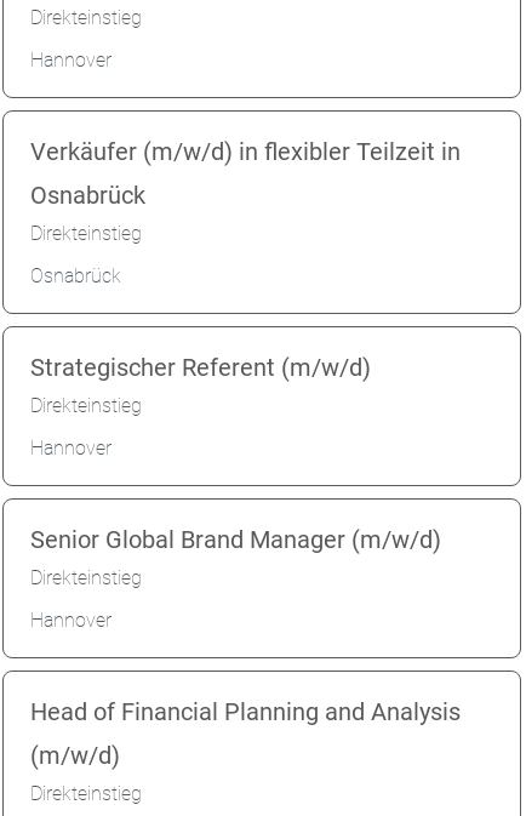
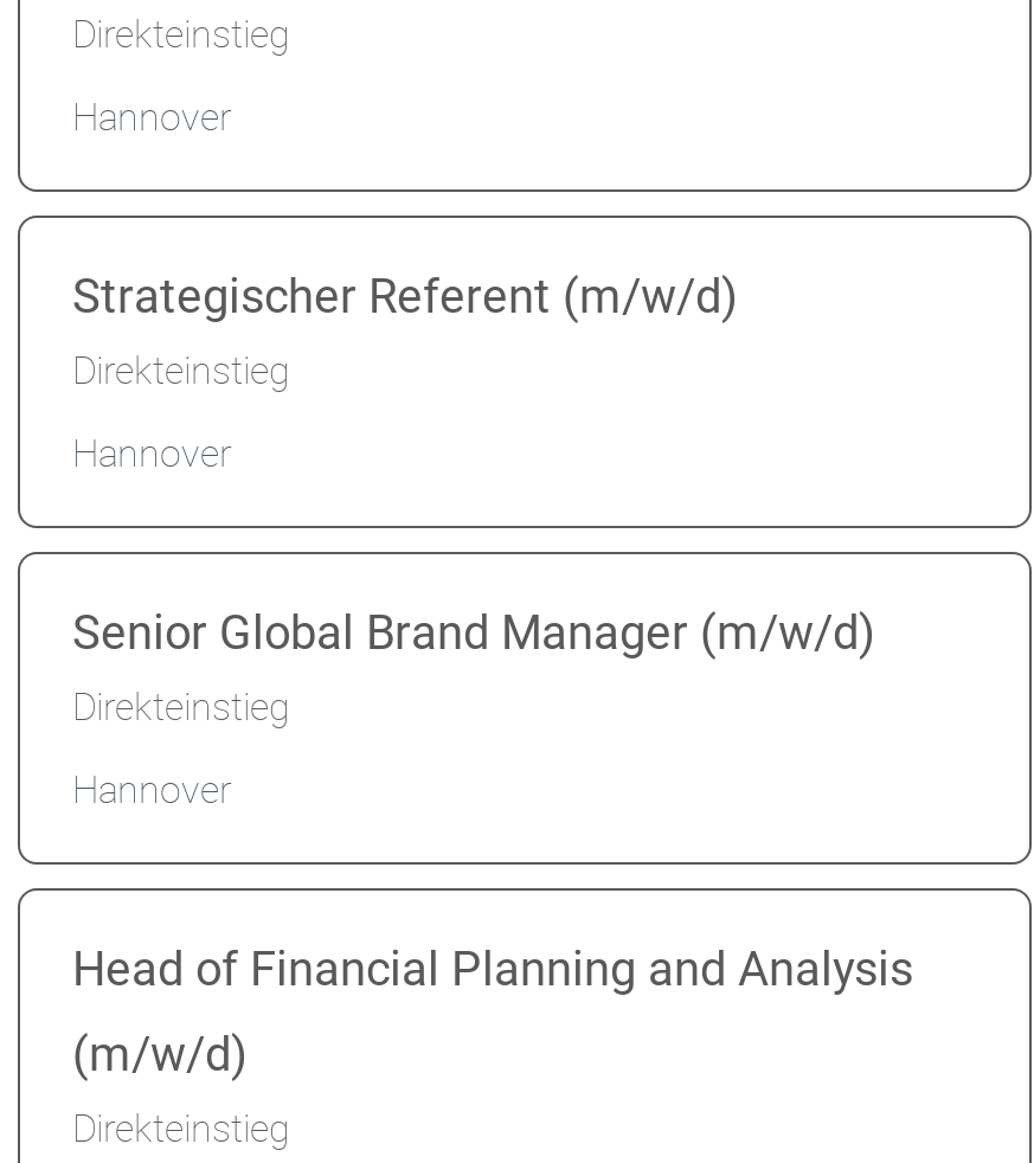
- Verkäufer (m/w/d) in flexibler Teilzeit in
- Osnabrück
- Direkteinstieg
- Osnabrück
